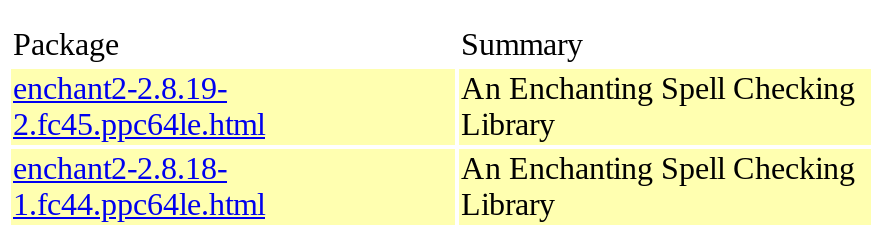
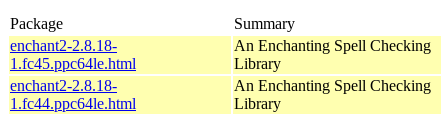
- enchant2-2.8.19-
- 2.fc45.ppc64le.html
+ enchant2-2.8.18-
+ 1.fc45.ppc64le.html
